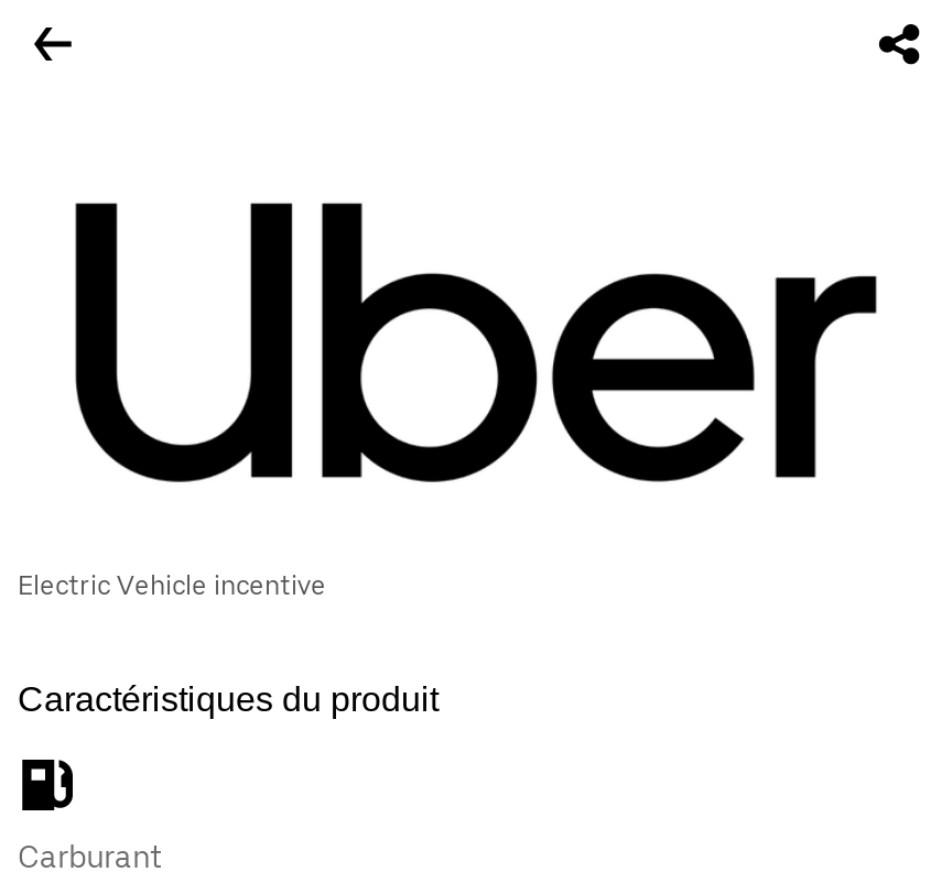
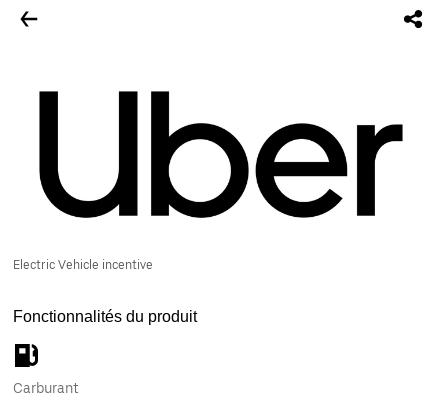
- Caractéristiques du produit
+ Fonctionnalités du produit
